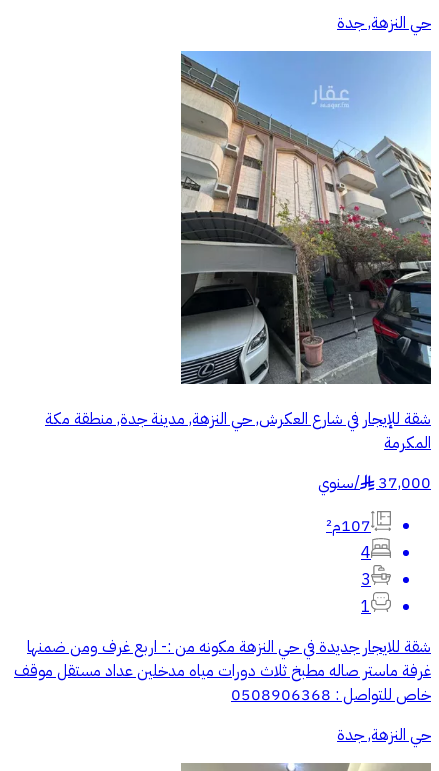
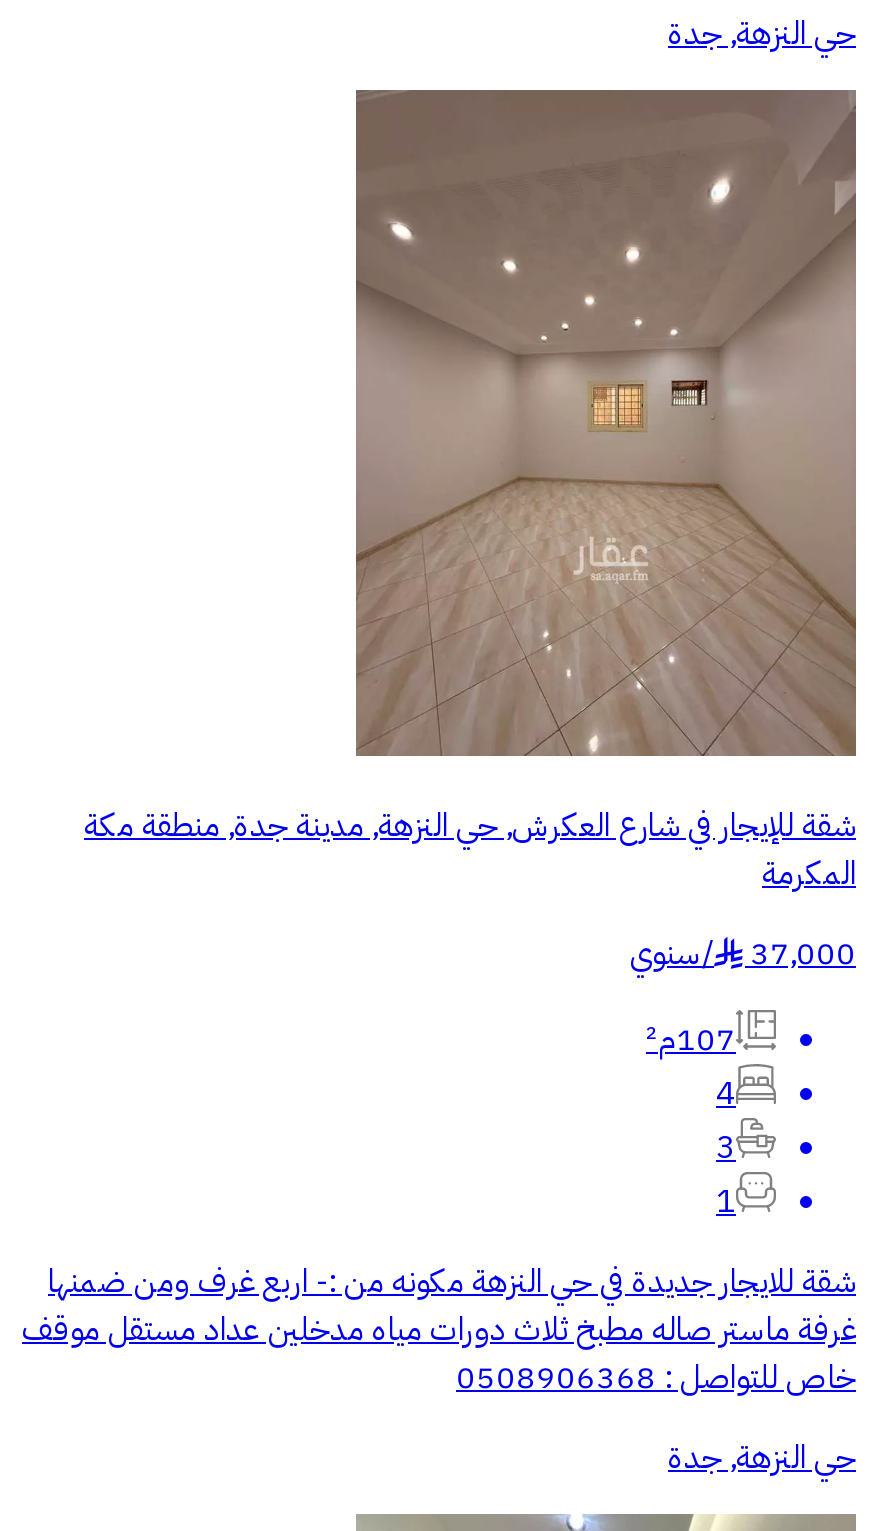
- [image]
+ [image]
